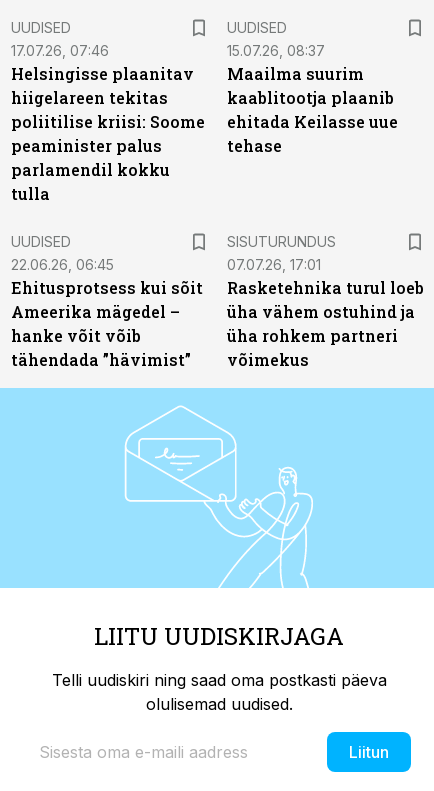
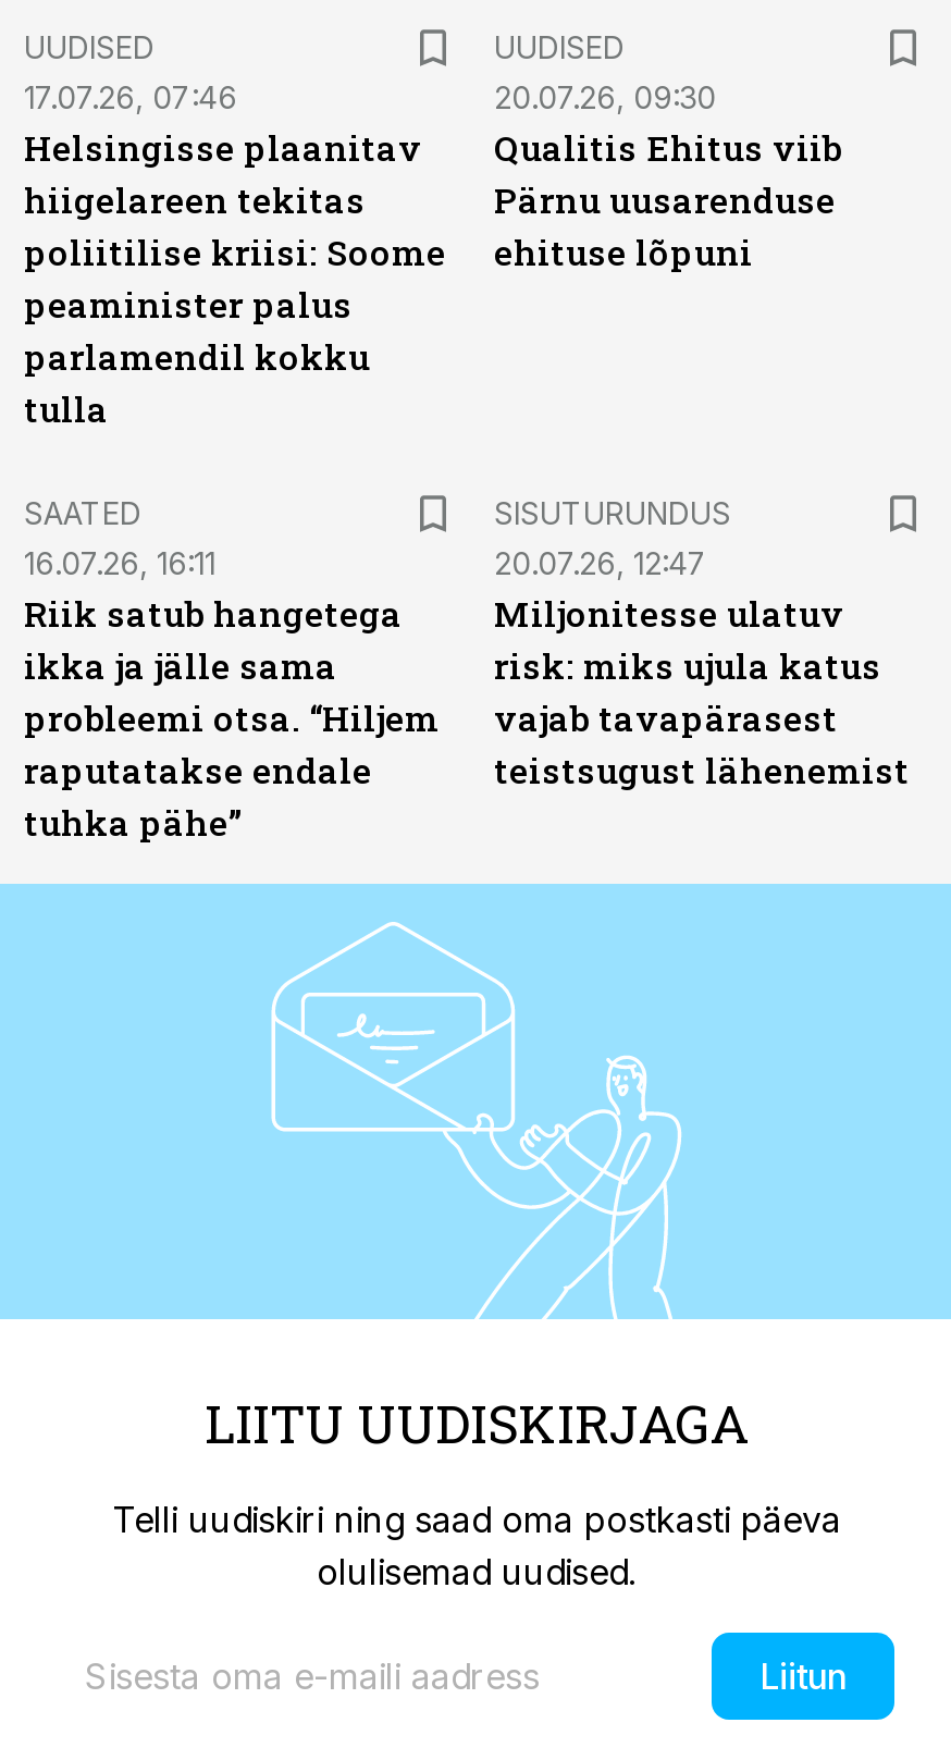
- 15.07.26, 08:37
- Maailma suurim
- kaablitootja plaanib
- ehitada Keilasse uue
- tehase
+ 20.07.26, 09:30
+ Qualitis Ehitus viib
+ Pärnu uusarenduse
+ ehituse lõpuni

- UUDISED
- 22.06.26, 06:45
- Ehitusprotsess kui sõit
- Ameerika mägedel –
- hanke võit võib
- tähendada ”hävimist”
+ SAATED
+ 16.07.26, 16:11
+ Riik satub hangetega
+ ikka ja jälle sama
+ probleemi otsa. “Hiljem
+ raputatakse endale
+ tuhka pähe”

- 07.07.26, 17:01
- Rasketehnika turul loeb
- üha vähem ostuhind ja
- üha rohkem partneri
- võimekus
+ 20.07.26, 12:47
+ Miljonitesse ulatuv
+ risk: miks ujula katus
+ vajab tavapärasest
+ teistsugust lähenemist
